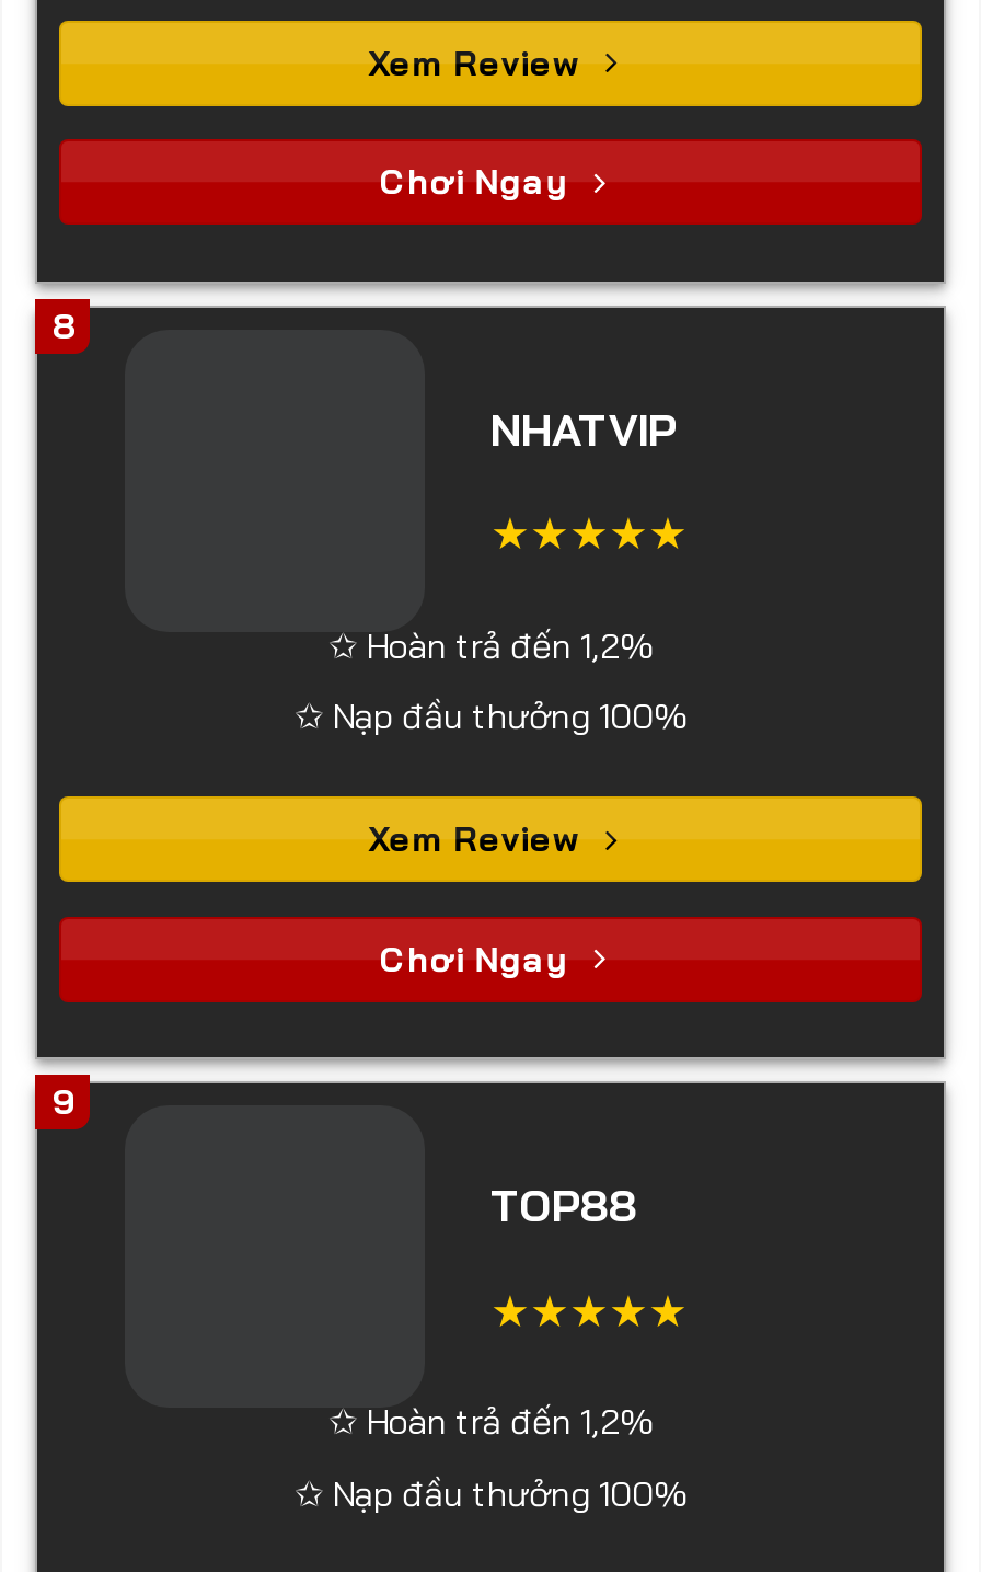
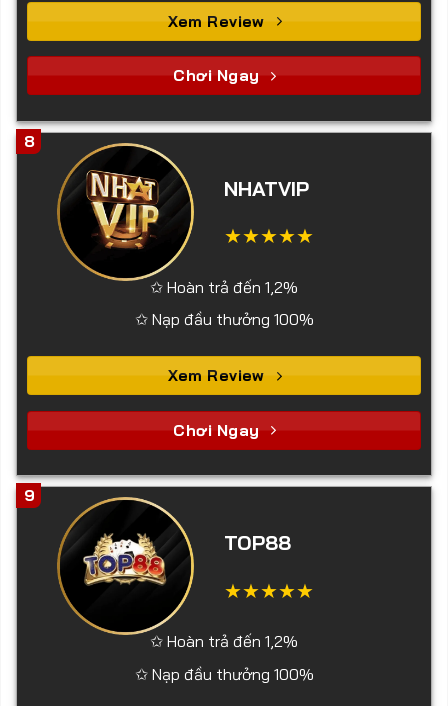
+ [image]

+ [image]
